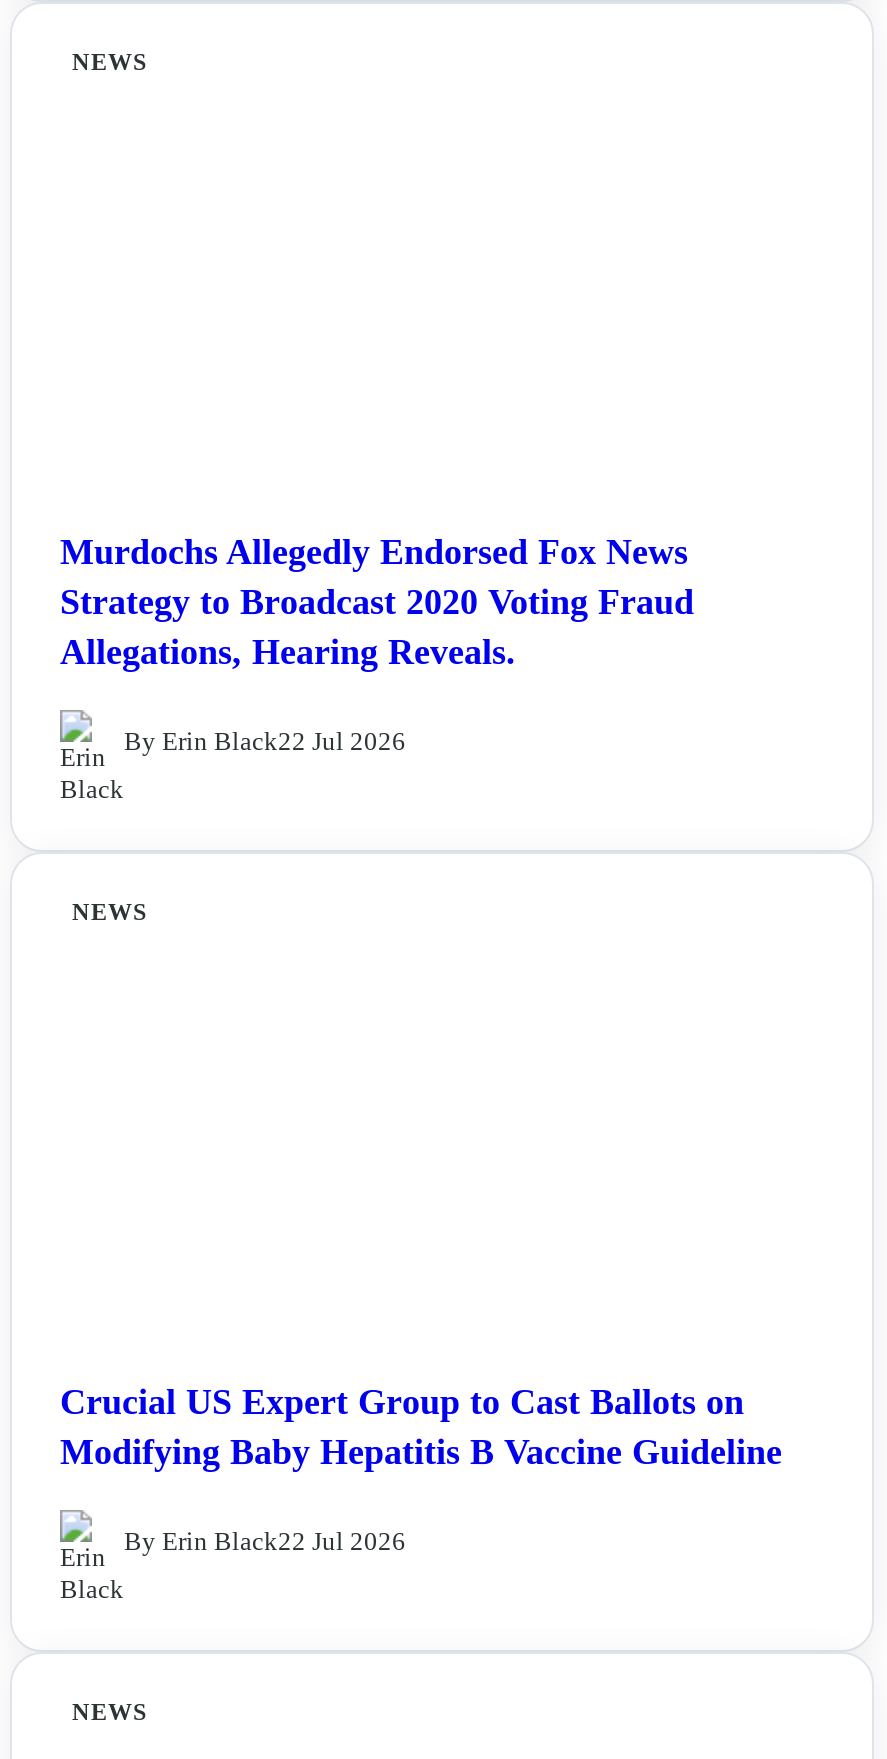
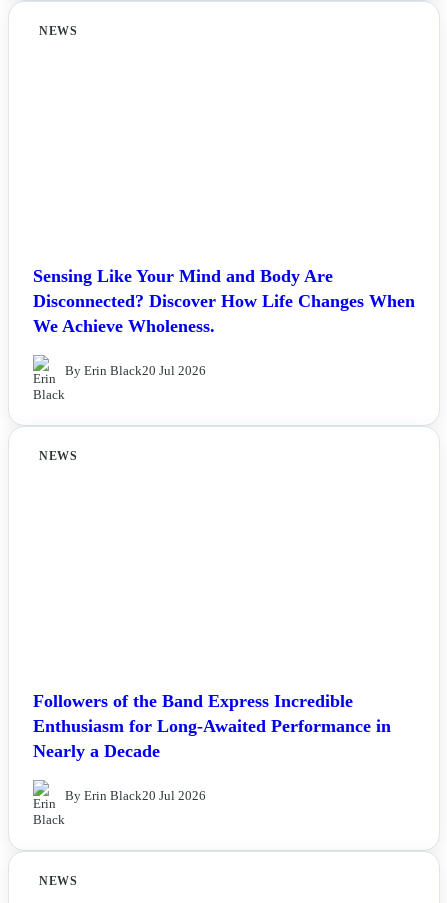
- Murdochs Allegedly Endorsed Fox News
- Strategy to Broadcast 2020 Voting Fraud
- Allegations, Hearing Reveals.
+ Sensing Like Your Mind and Body Are
+ Disconnected? Discover How Life Changes When
+ We Achieve Wholeness.

- By Erin Black22 Jul 2026
+ By Erin Black20 Jul 2026

- Crucial US Expert Group to Cast Ballots on
- Modifying Baby Hepatitis B Vaccine Guideline
+ Followers of the Band Express Incredible
+ Enthusiasm for Long-Awaited Performance in
+ Nearly a Decade

- By Erin Black22 Jul 2026
+ By Erin Black20 Jul 2026
